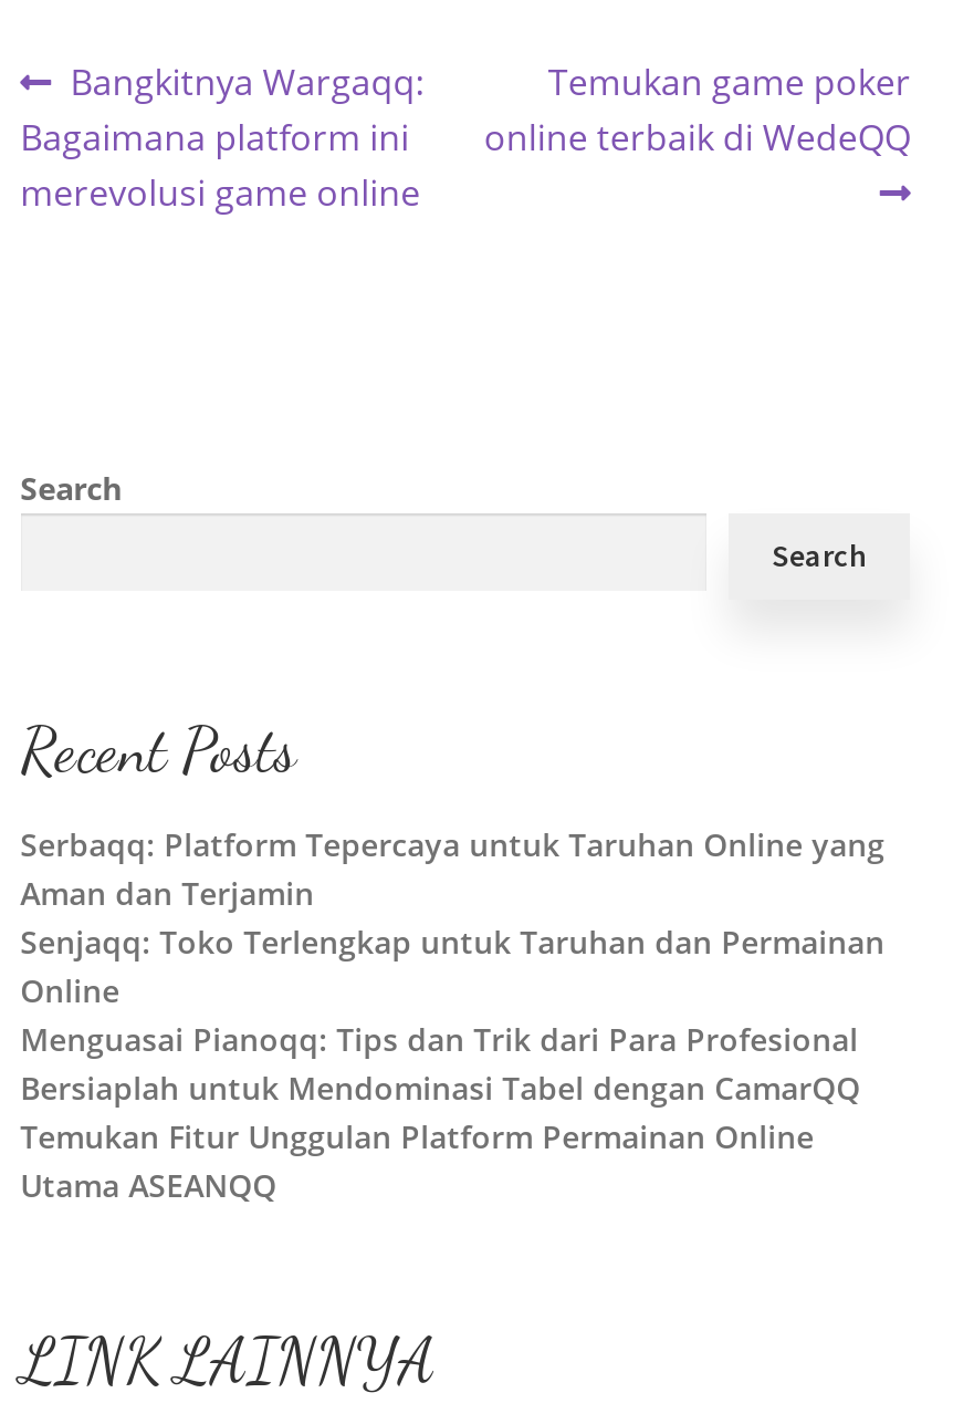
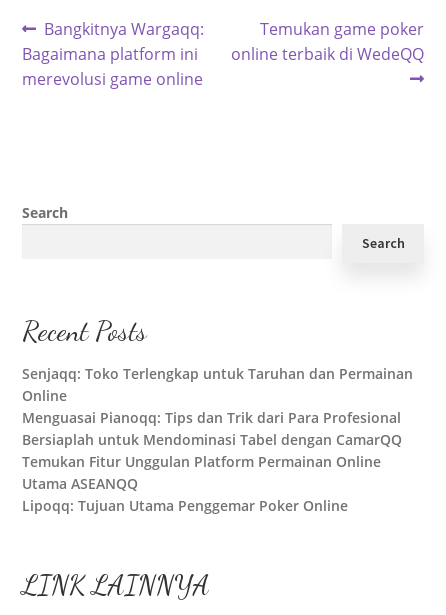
- Serbaqq: Platform Tepercaya untuk Taruhan Online yang
- Aman dan Terjamin

moved up: Senjaqq: Toko Terlengkap untuk Taruhan dan Permainan | Online | Menguasai Pianoqq: Tips dan Trik dari Para Profesional | Bersiaplah untuk Mendominasi Tabel dengan CamarQQ | Temukan Fitur Unggulan Platform Permainan Online | Utama ASEANQQ

+ Lipoqq: Tujuan Utama Penggemar Poker Online
